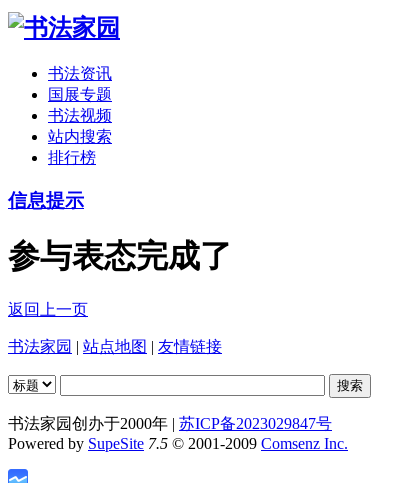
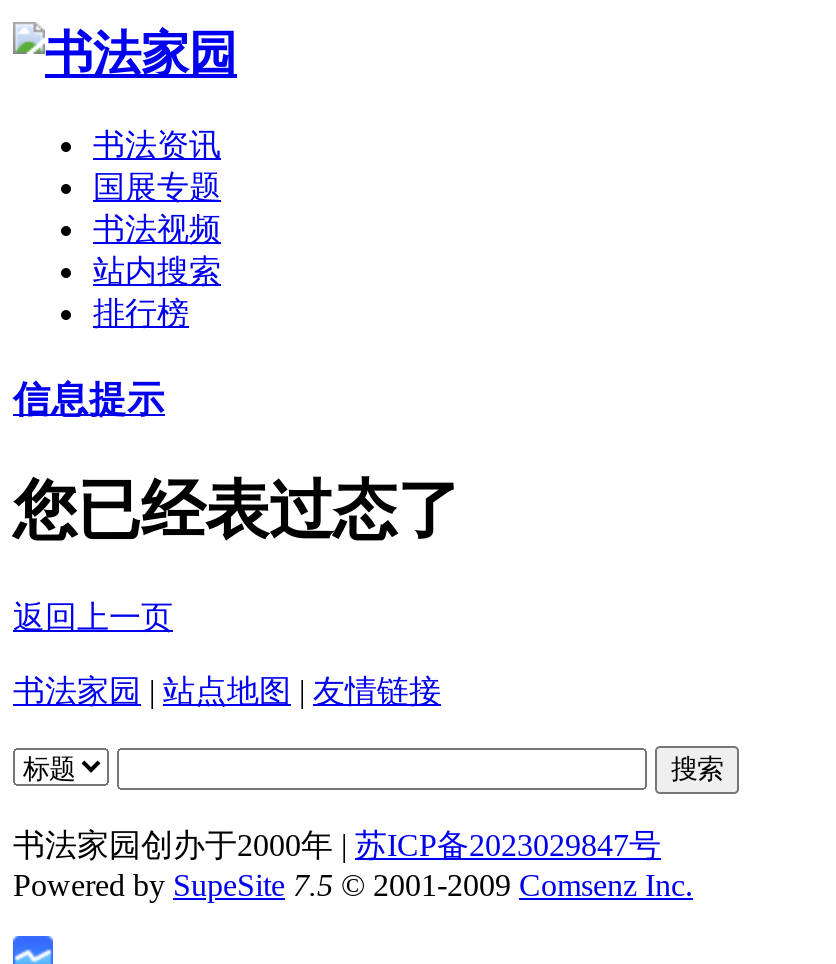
- 参与表态完成了
+ 您已经表过态了
